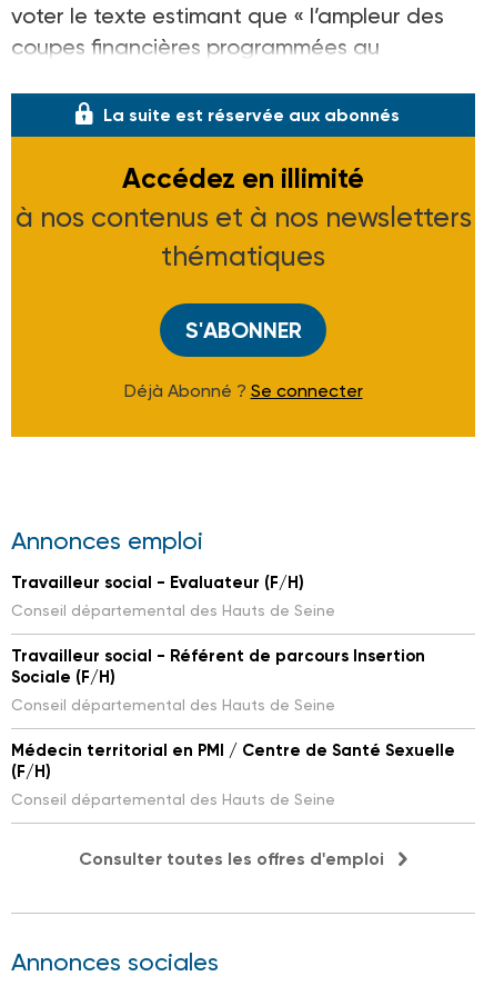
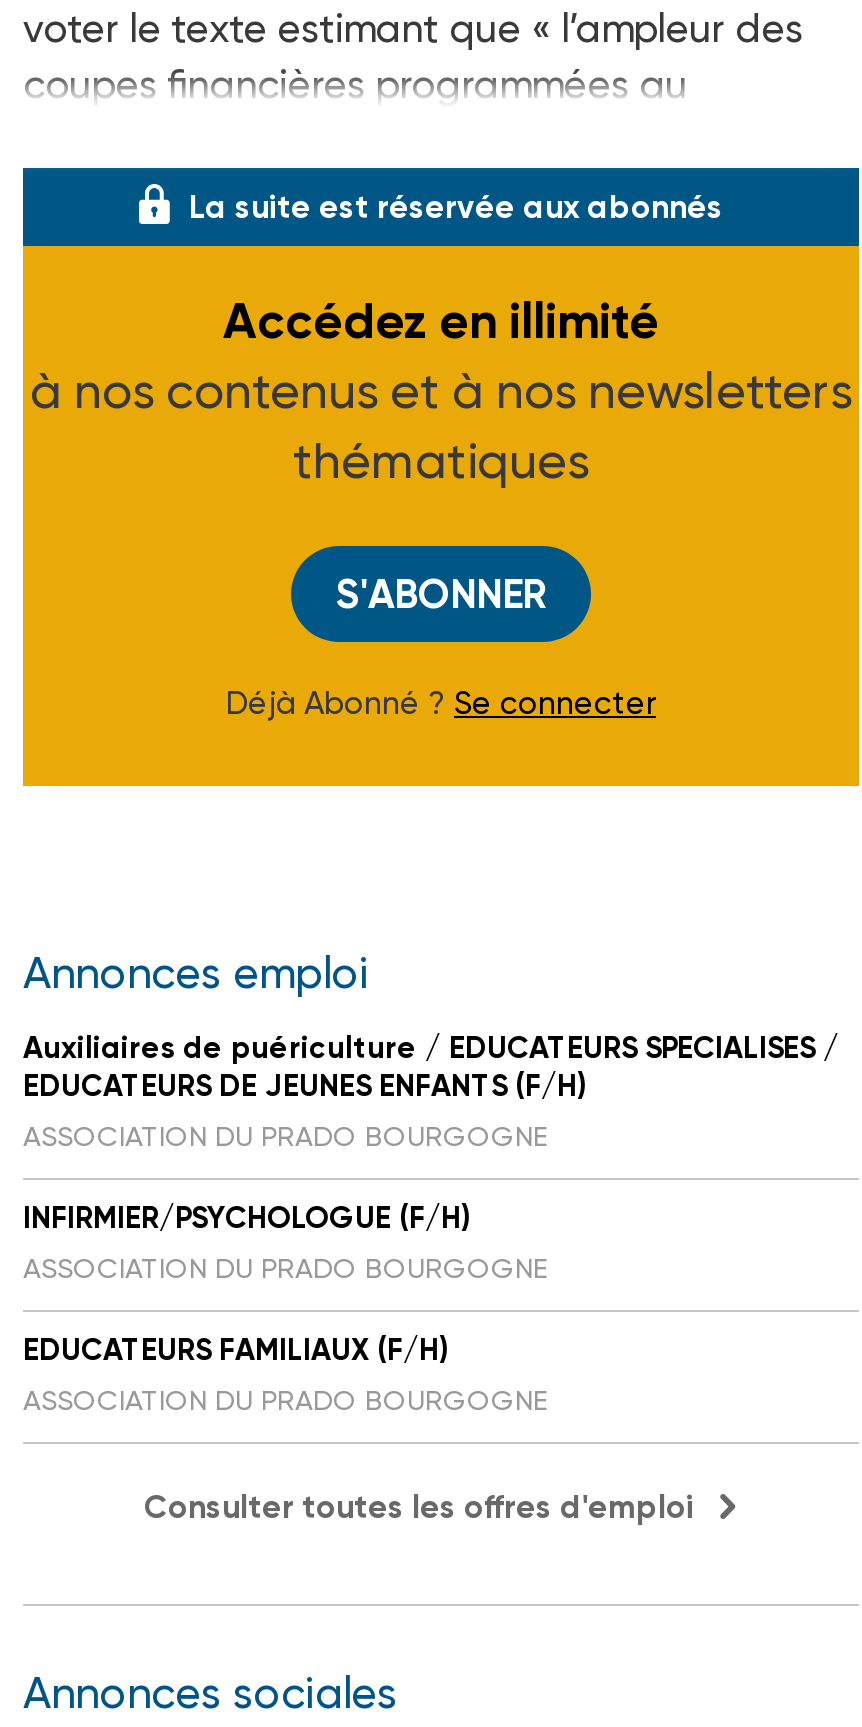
- Travailleur social - Evaluateur (F/H)
- Conseil départemental des Hauts de Seine
+ Auxiliaires de puériculture / EDUCATEURS SPECIALISES /
+ EDUCATEURS DE JEUNES ENFANTS (F/H)
+ ASSOCIATION DU PRADO BOURGOGNE

- Travailleur social - Référent de parcours Insertion
- Sociale (F/H)
- Conseil départemental des Hauts de Seine
+ INFIRMIER/PSYCHOLOGUE (F/H)
+ ASSOCIATION DU PRADO BOURGOGNE

- Médecin territorial en PMI / Centre de Santé Sexuelle
- (F/H)
- Conseil départemental des Hauts de Seine
+ EDUCATEURS FAMILIAUX (F/H)
+ ASSOCIATION DU PRADO BOURGOGNE
